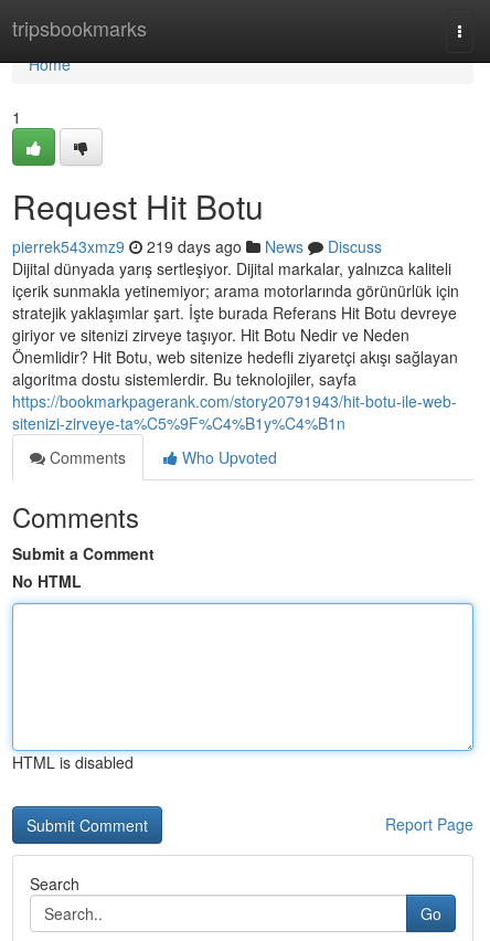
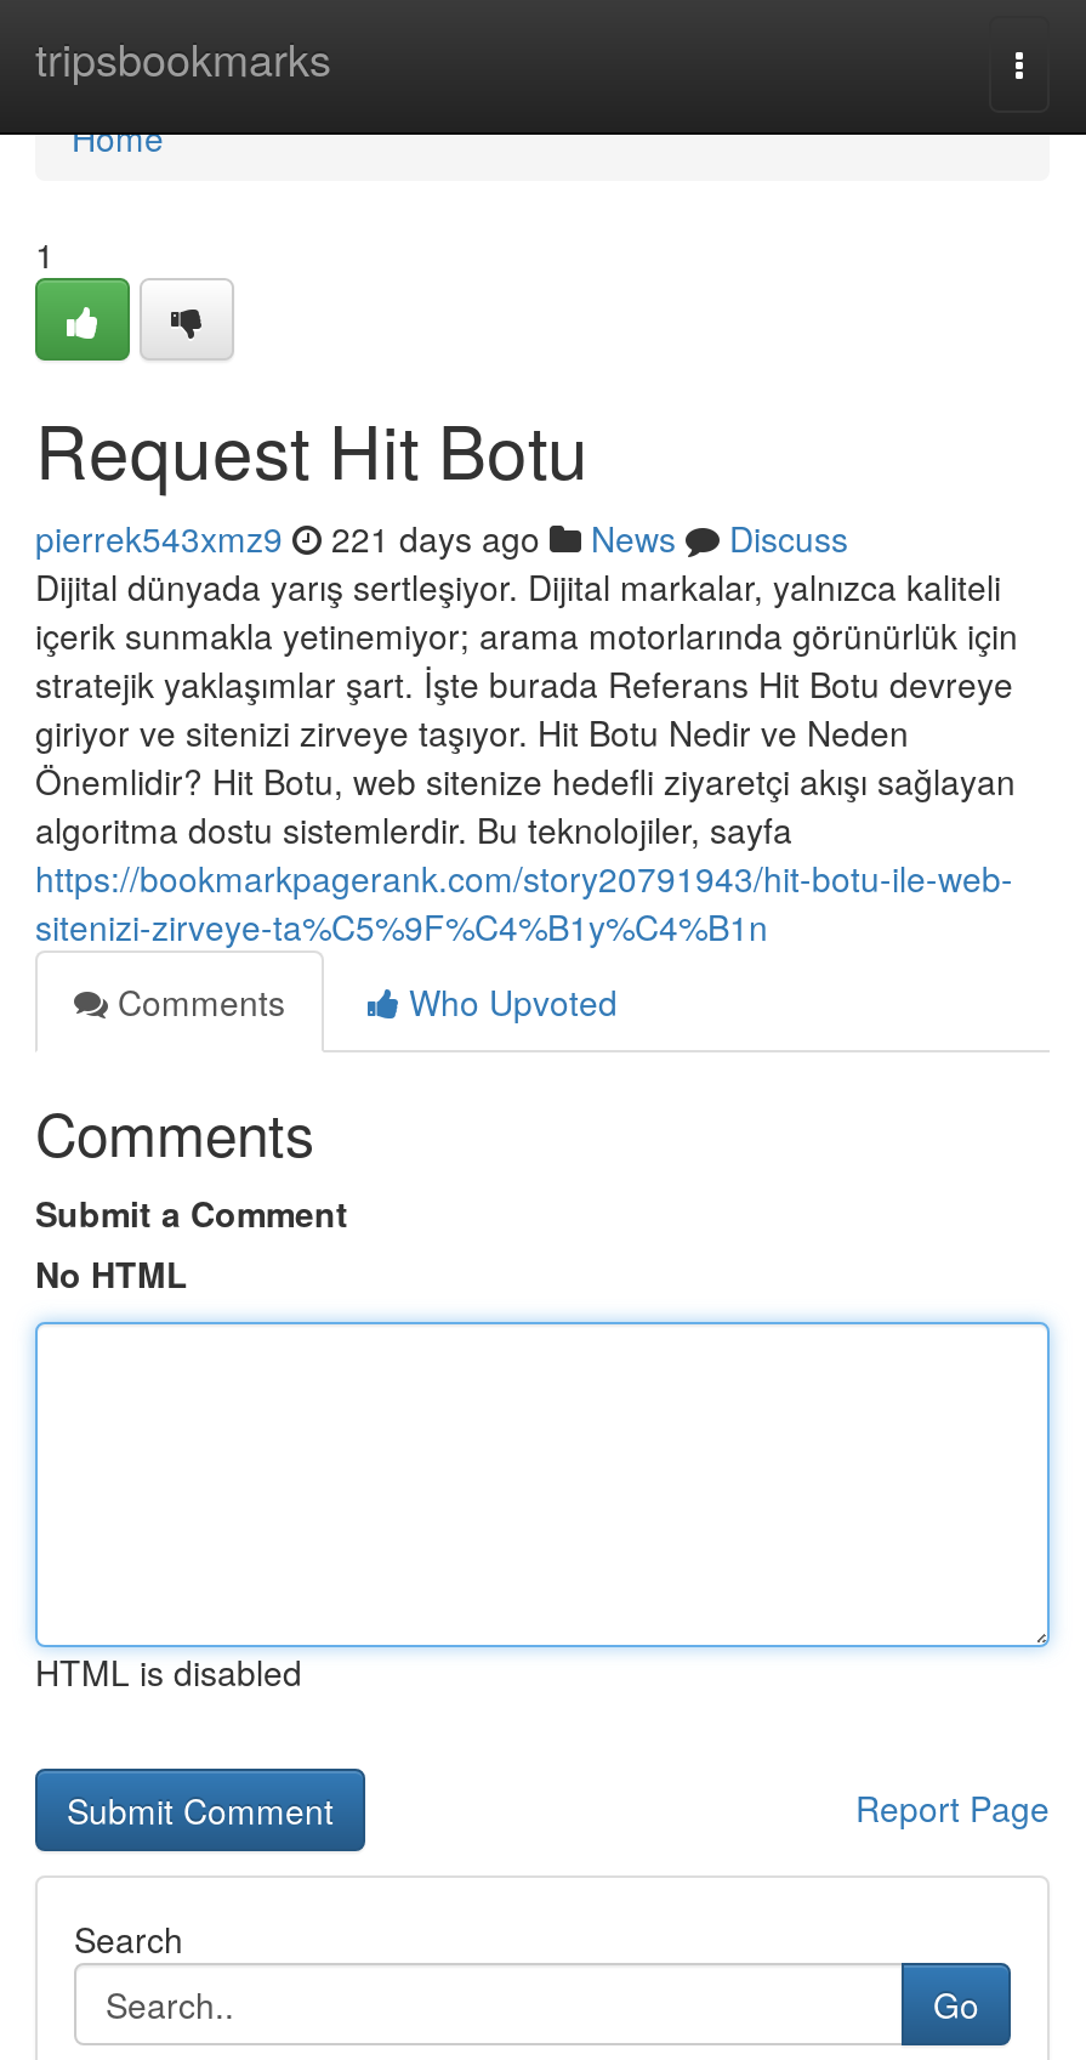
- pierrek543xmz9 219 days ago News Discuss
+ pierrek543xmz9 221 days ago News Discuss
